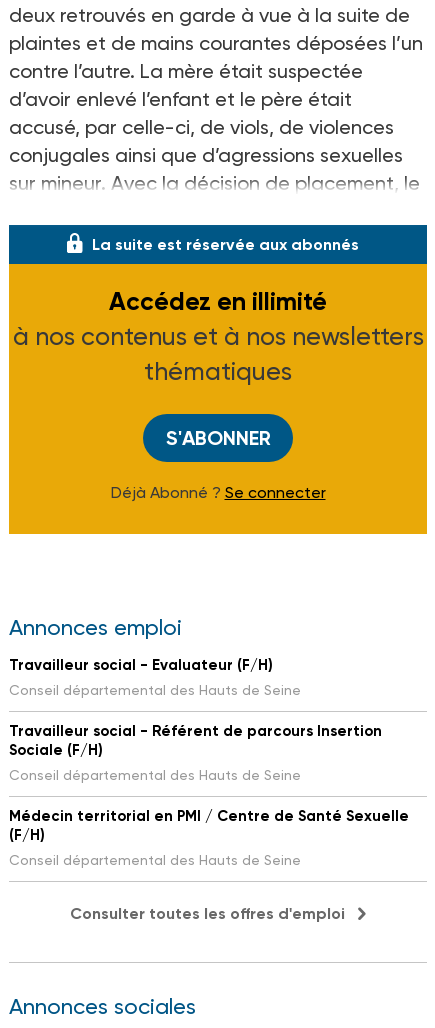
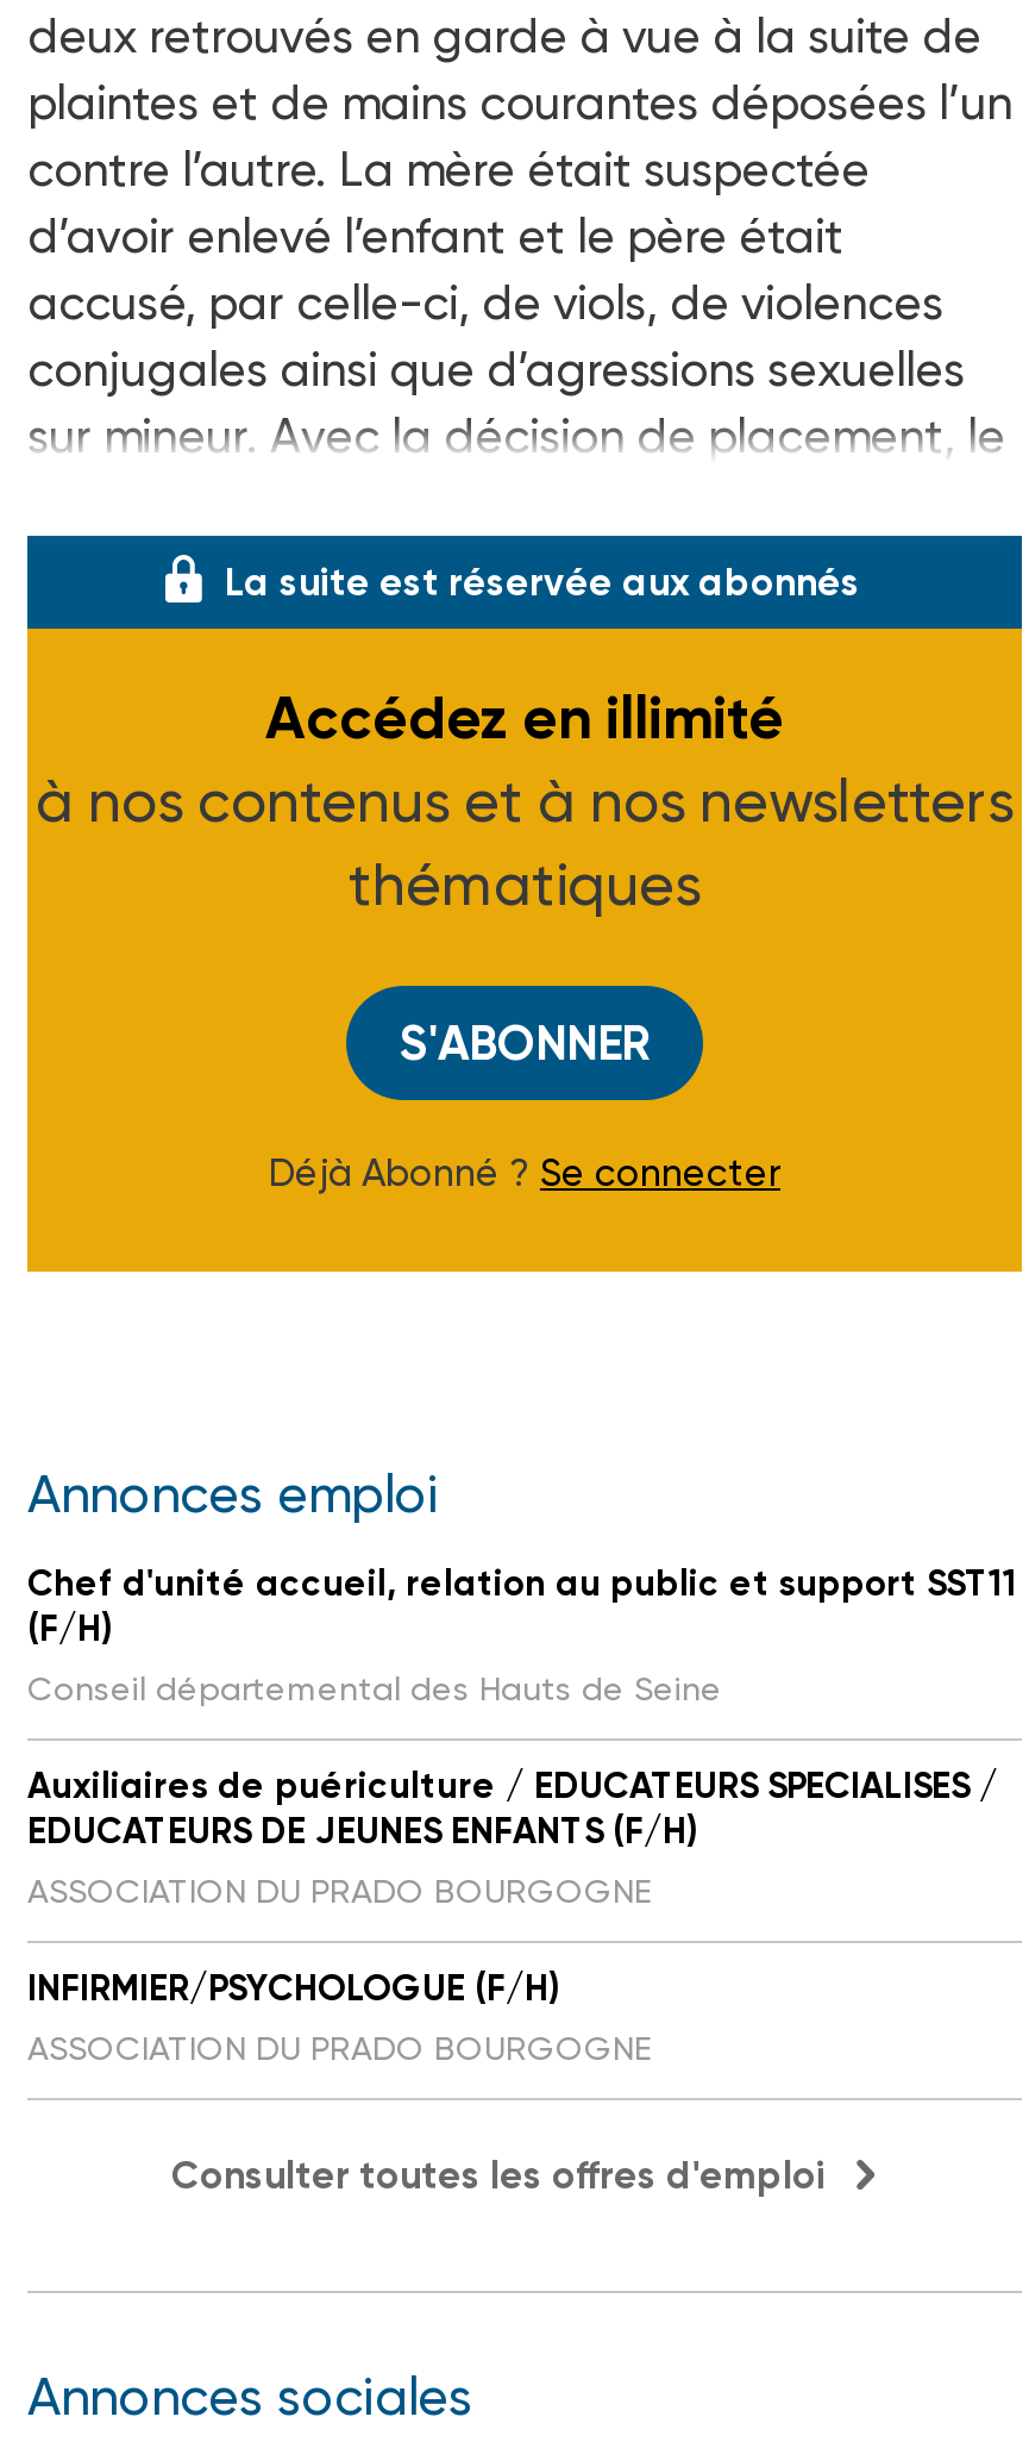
- Travailleur social - Evaluateur (F/H)
- Conseil départemental des Hauts de Seine
- Travailleur social - Référent de parcours Insertion
- Sociale (F/H)
- Conseil départemental des Hauts de Seine
- Médecin territorial en PMI / Centre de Santé Sexuelle
+ Chef d'unité accueil, relation au public et support SST11

moved up: (F/H) | Conseil départemental des Hauts de Seine

+ Auxiliaires de puériculture / EDUCATEURS SPECIALISES /
+ EDUCATEURS DE JEUNES ENFANTS (F/H)
+ ASSOCIATION DU PRADO BOURGOGNE
+ INFIRMIER/PSYCHOLOGUE (F/H)
+ ASSOCIATION DU PRADO BOURGOGNE
